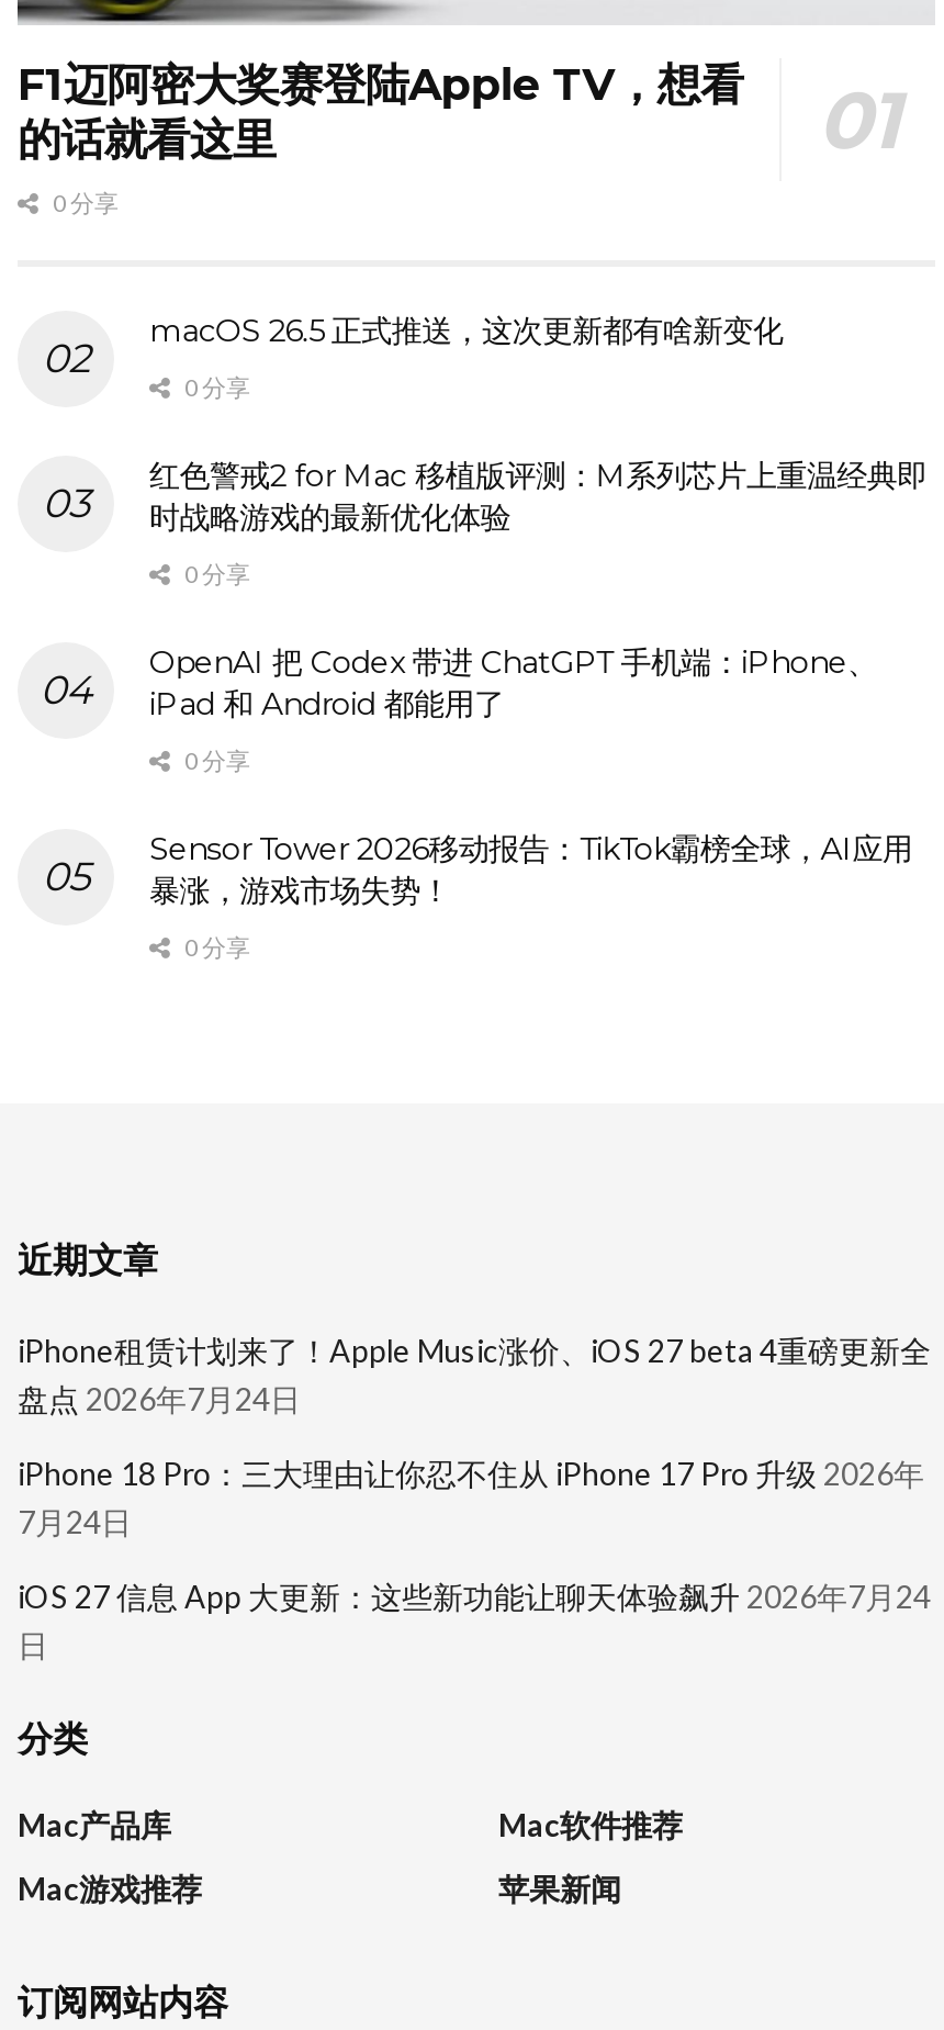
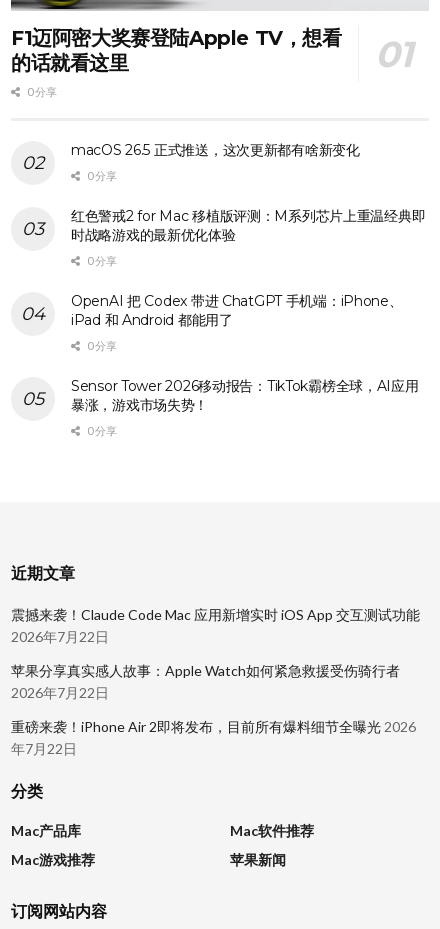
- iPhone租赁计划来了！Apple Music涨价、iOS 27 beta 4重磅更新全
- 盘点 2026年7月24日
+ 震撼来袭！Claude Code Mac 应用新增实时 iOS App 交互测试功能
+ 2026年7月22日

- iPhone 18 Pro：三大理由让你忍不住从 iPhone 17 Pro 升级 2026年
- 7月24日
+ 苹果分享真实感人故事：Apple Watch如何紧急救援受伤骑行者
+ 2026年7月22日

- iOS 27 信息 App 大更新：这些新功能让聊天体验飙升 2026年7月24
- 日
+ 重磅来袭！iPhone Air 2即将发布，目前所有爆料细节全曝光 2026
+ 年7月22日
